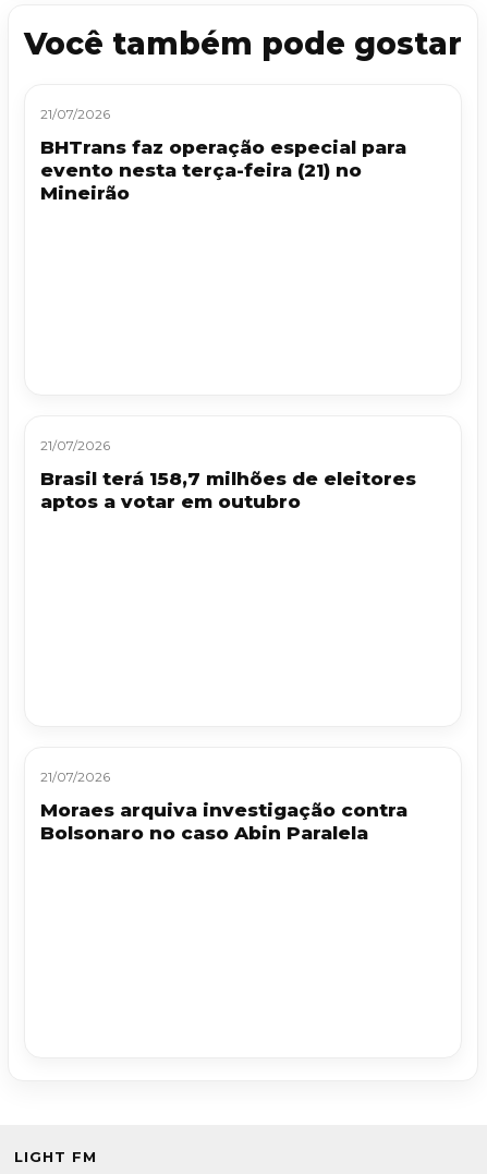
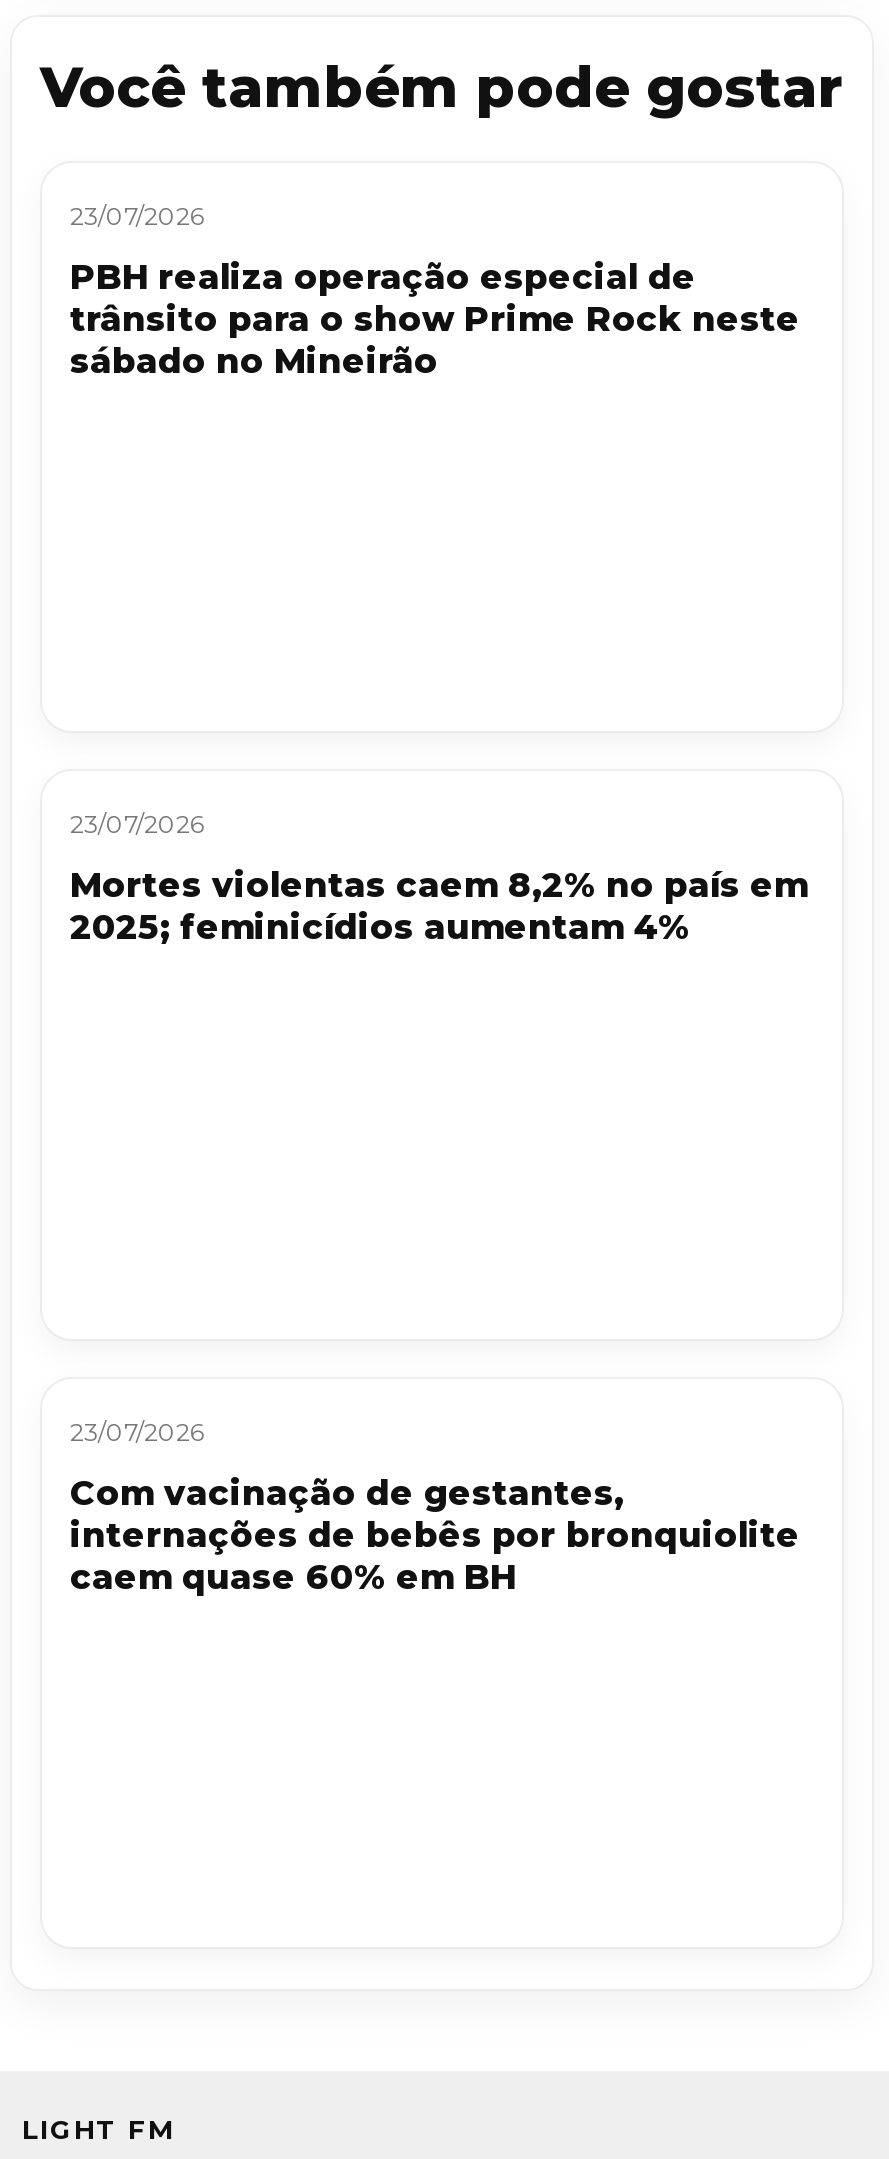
- 21/07/2026
+ 23/07/2026

- BHTrans faz operação especial para
- evento nesta terça-feira (21) no
- Mineirão
+ PBH realiza operação especial de
+ trânsito para o show Prime Rock neste
+ sábado no Mineirão

- 21/07/2026
+ 23/07/2026

- Brasil terá 158,7 milhões de eleitores
- aptos a votar em outubro
+ Mortes violentas caem 8,2% no país em
+ 2025; feminicídios aumentam 4%

- 21/07/2026
+ 23/07/2026

- Moraes arquiva investigação contra
- Bolsonaro no caso Abin Paralela
+ Com vacinação de gestantes,
+ internações de bebês por bronquiolite
+ caem quase 60% em BH
